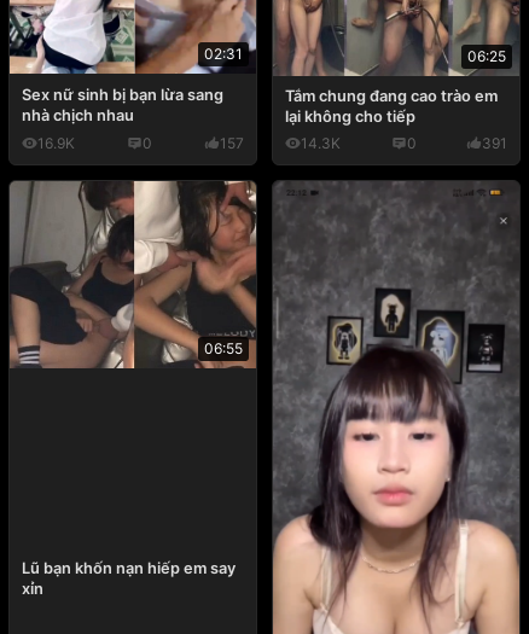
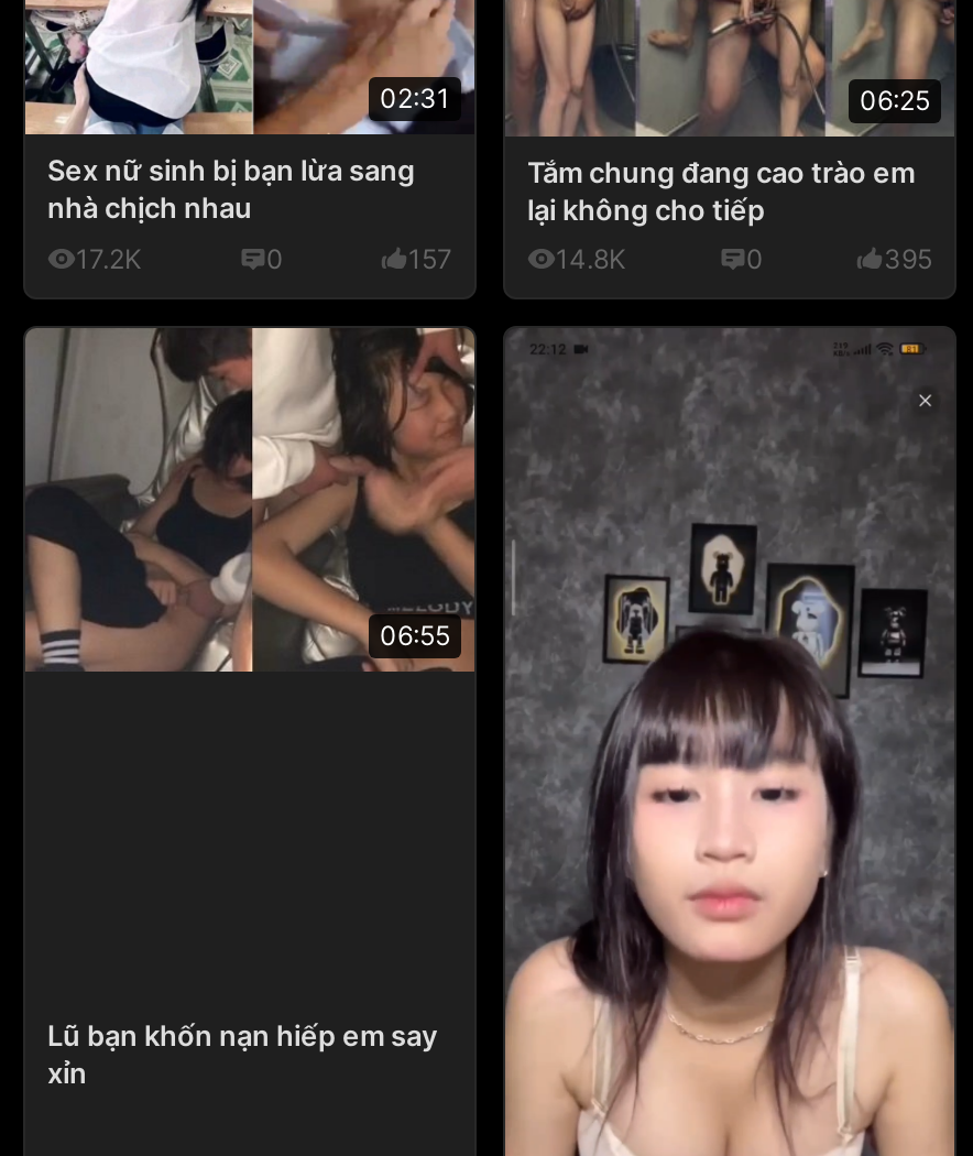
- 16.9K
+ 17.2K

- 14.3K
+ 14.8K

- 391
+ 395
